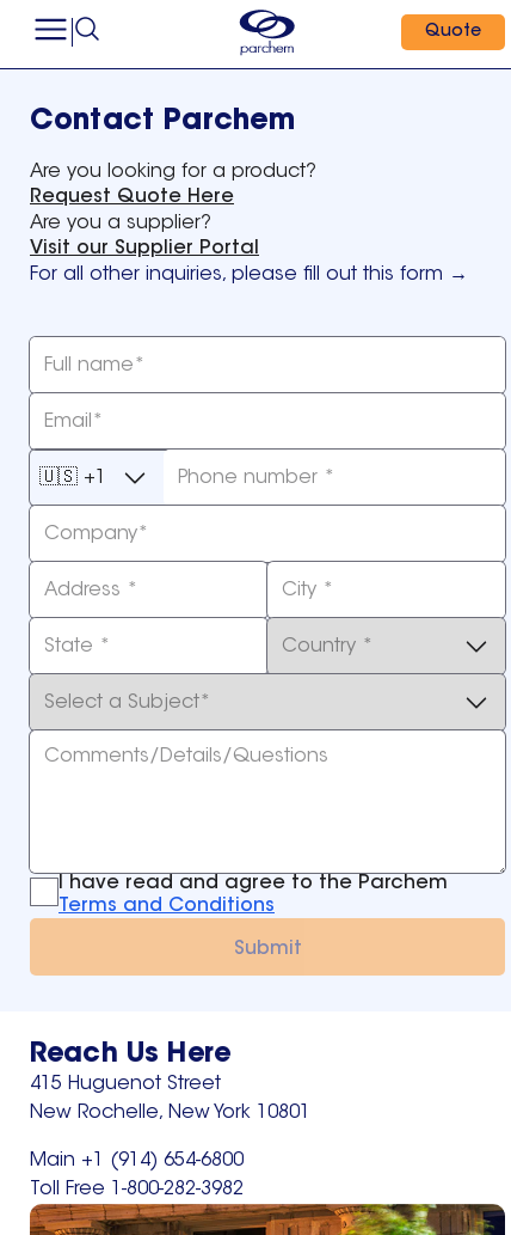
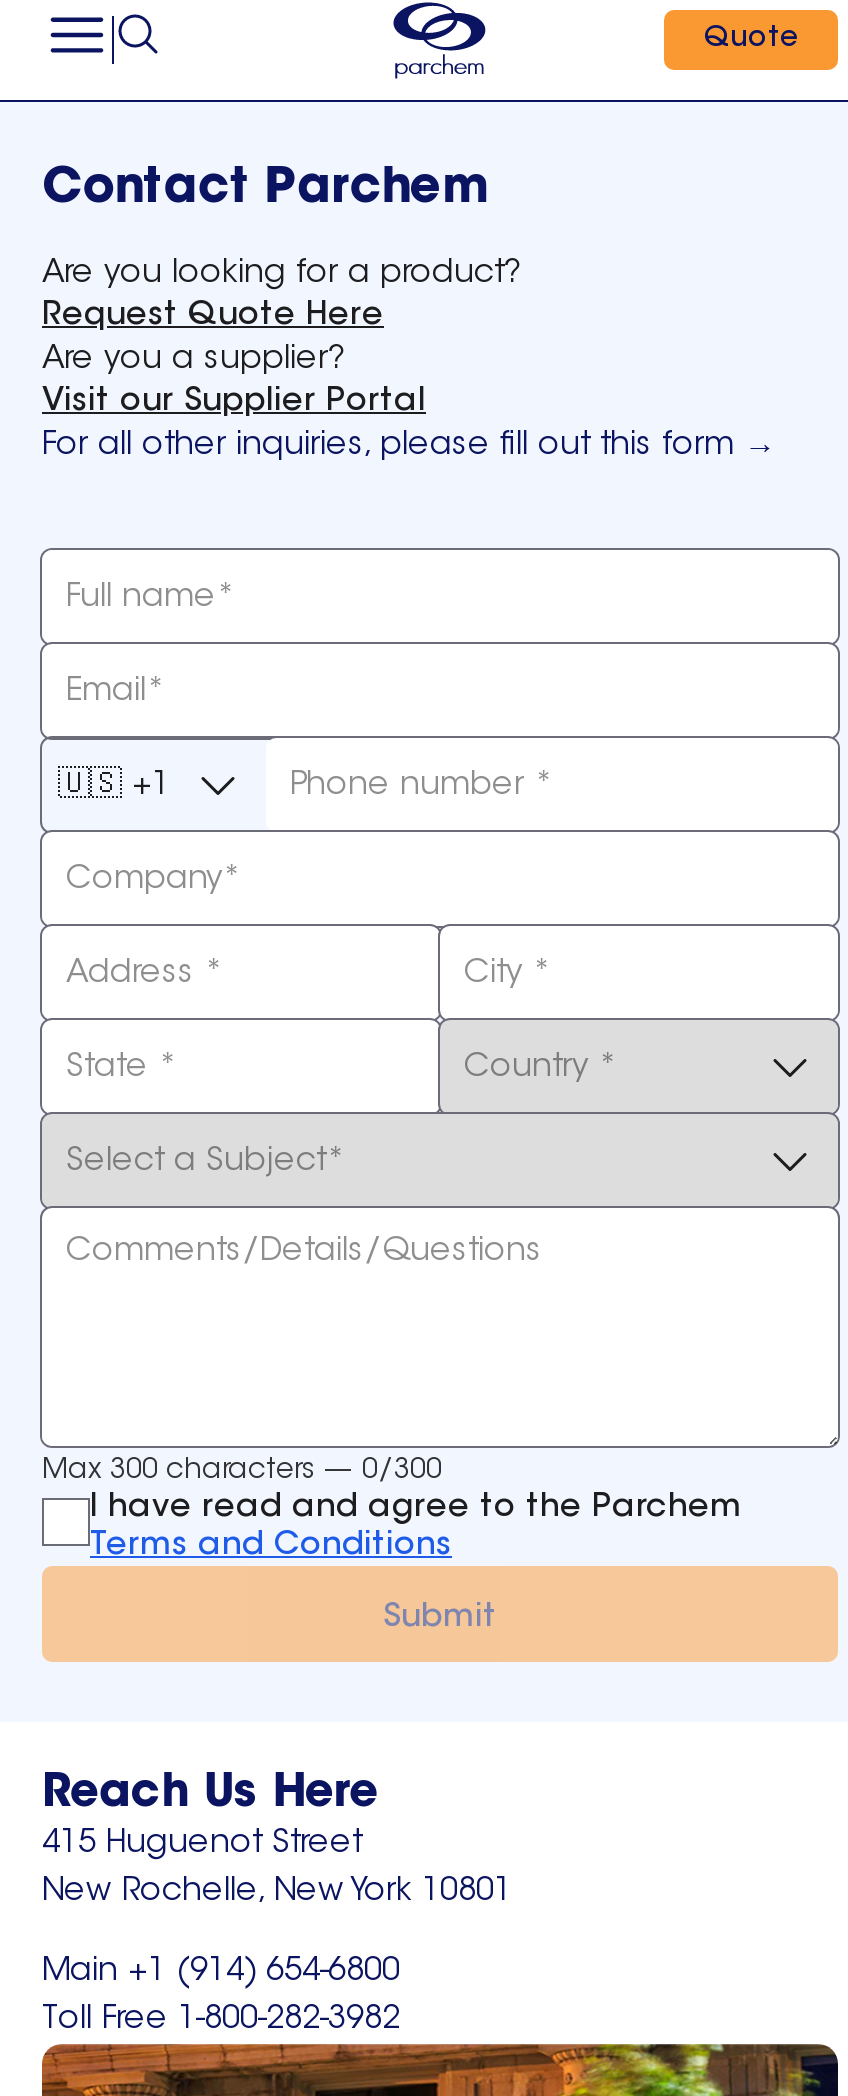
+ Max 300 characters — 0/300
